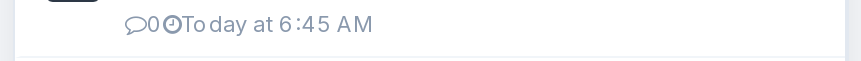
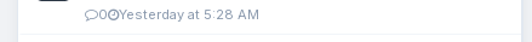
- Today at 6:45 AM
+ Yesterday at 5:28 AM
